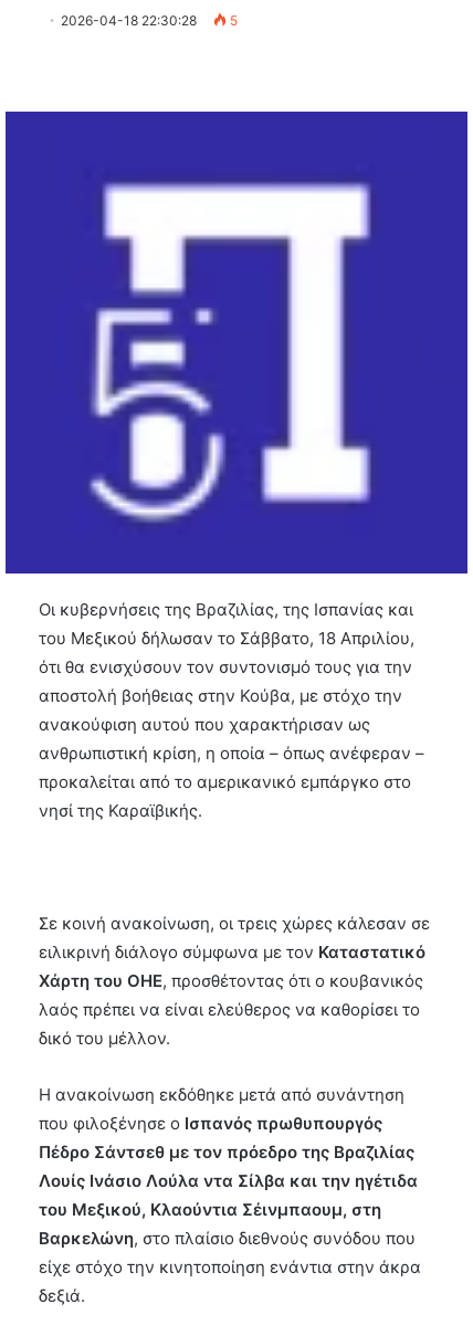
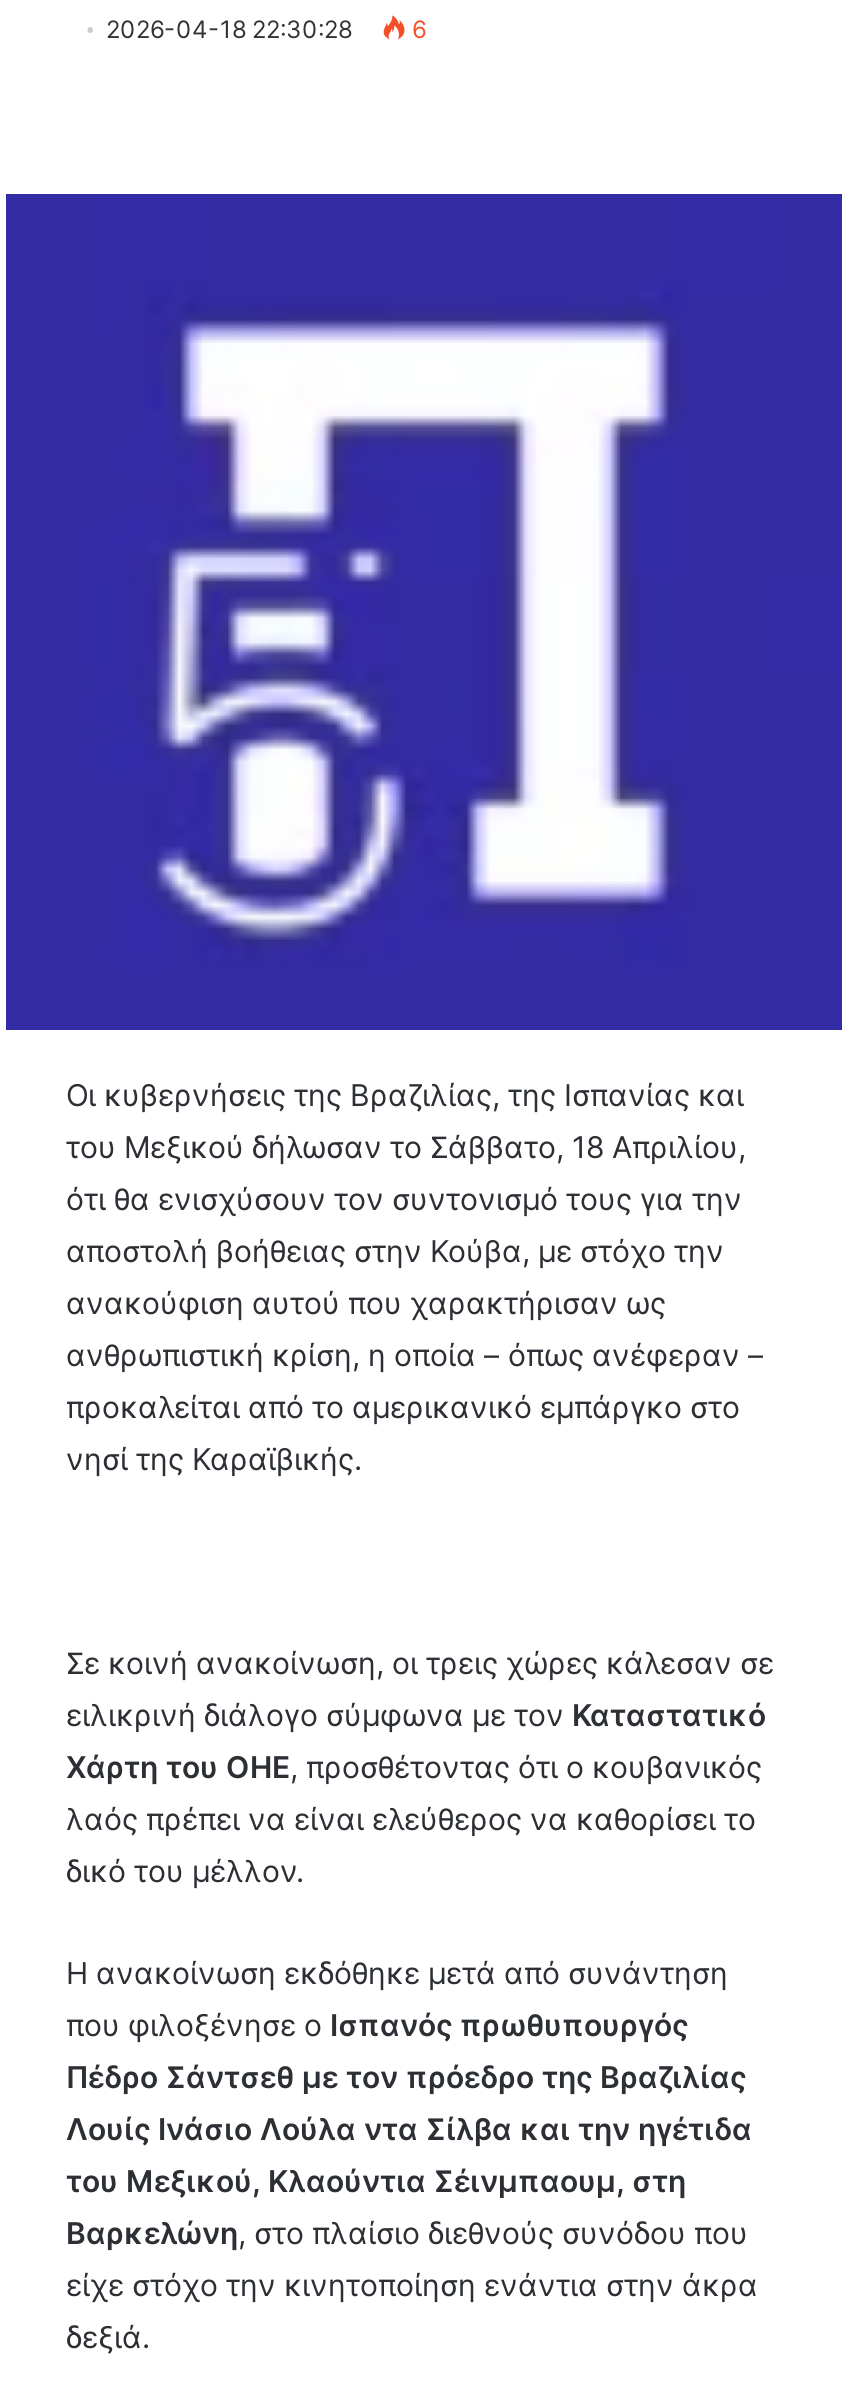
- 2026-04-18 22:30:28 5
+ 2026-04-18 22:30:28 6
